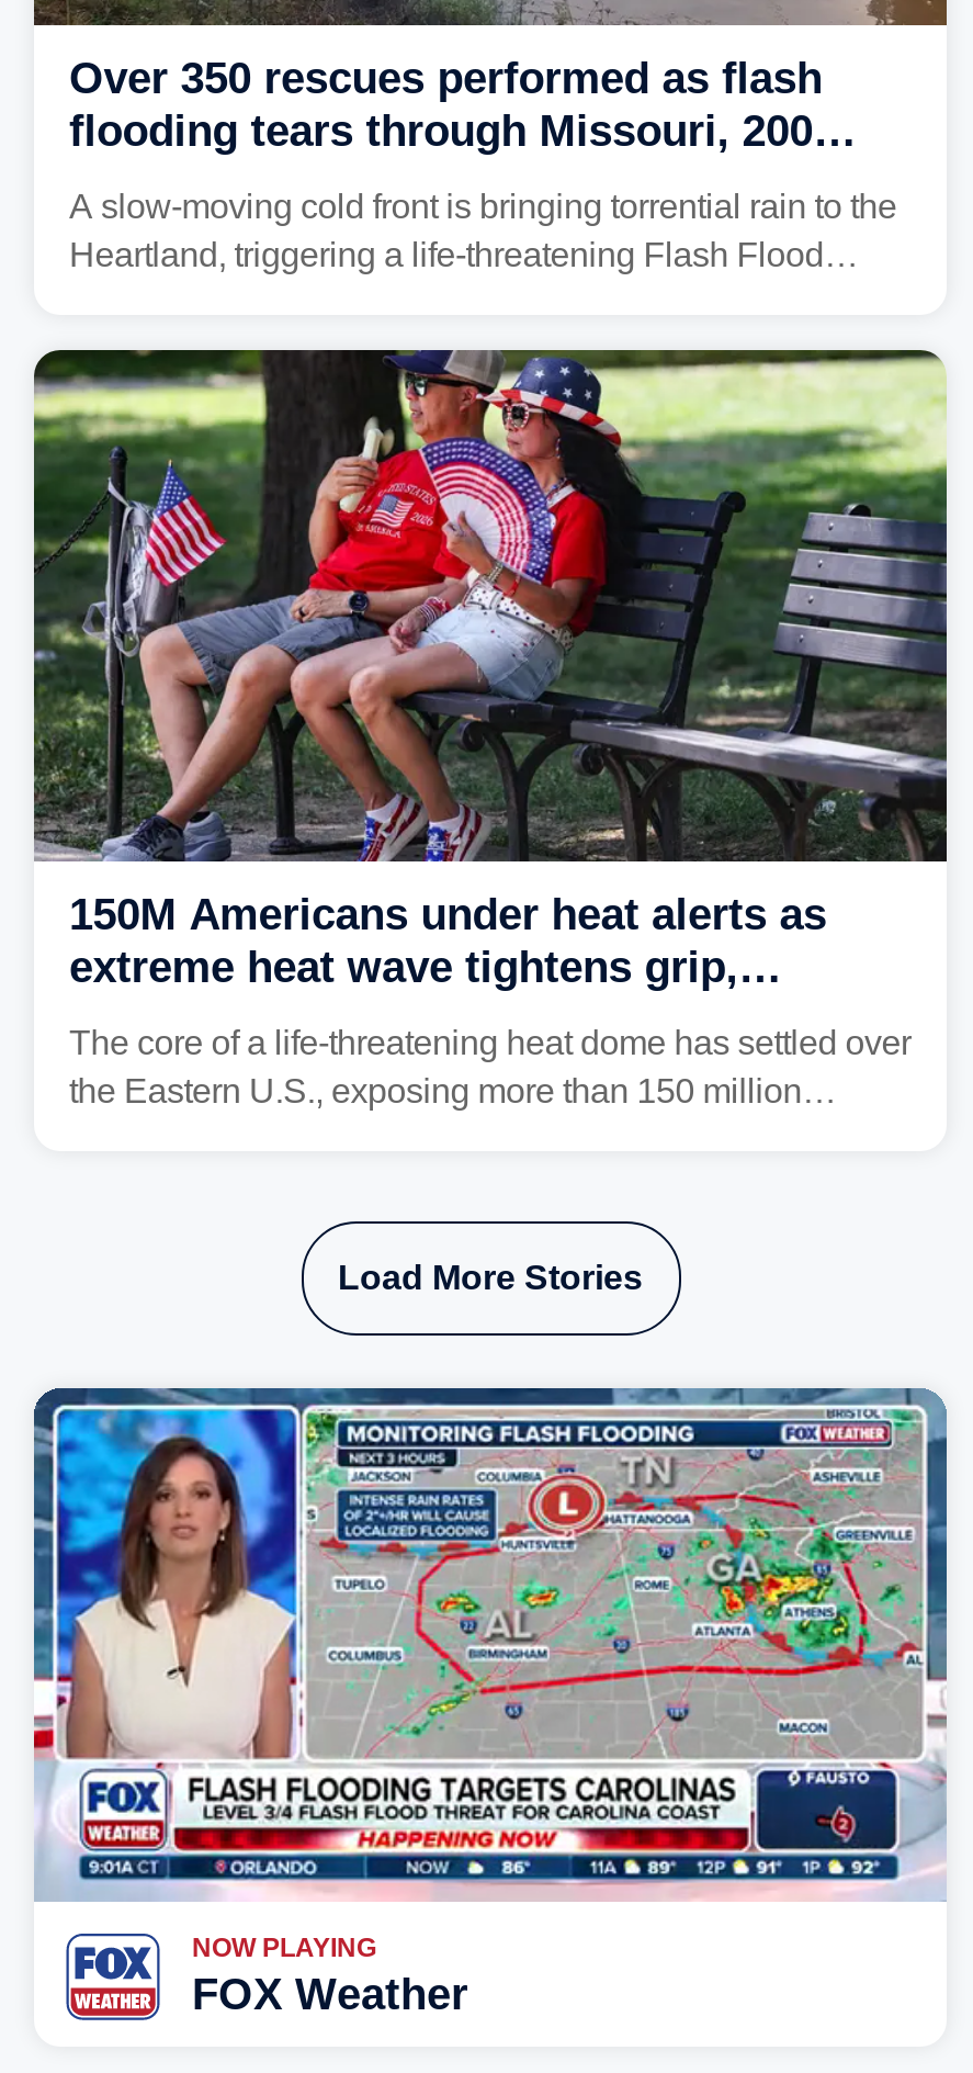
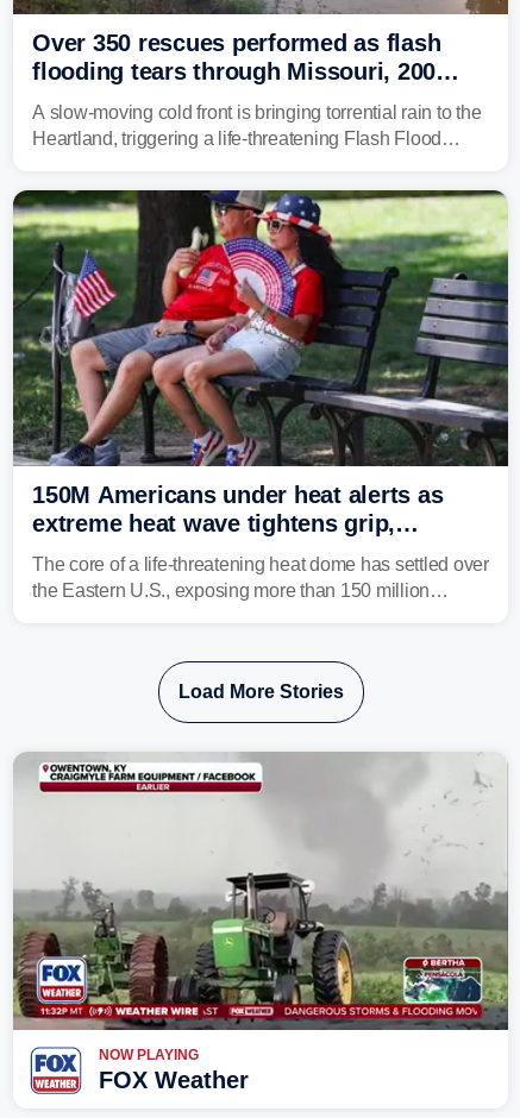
- [image]
+ [image]
